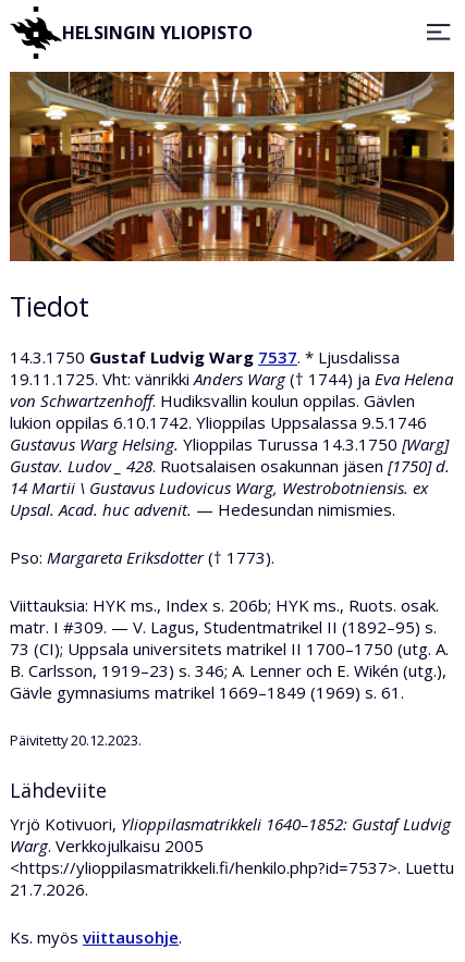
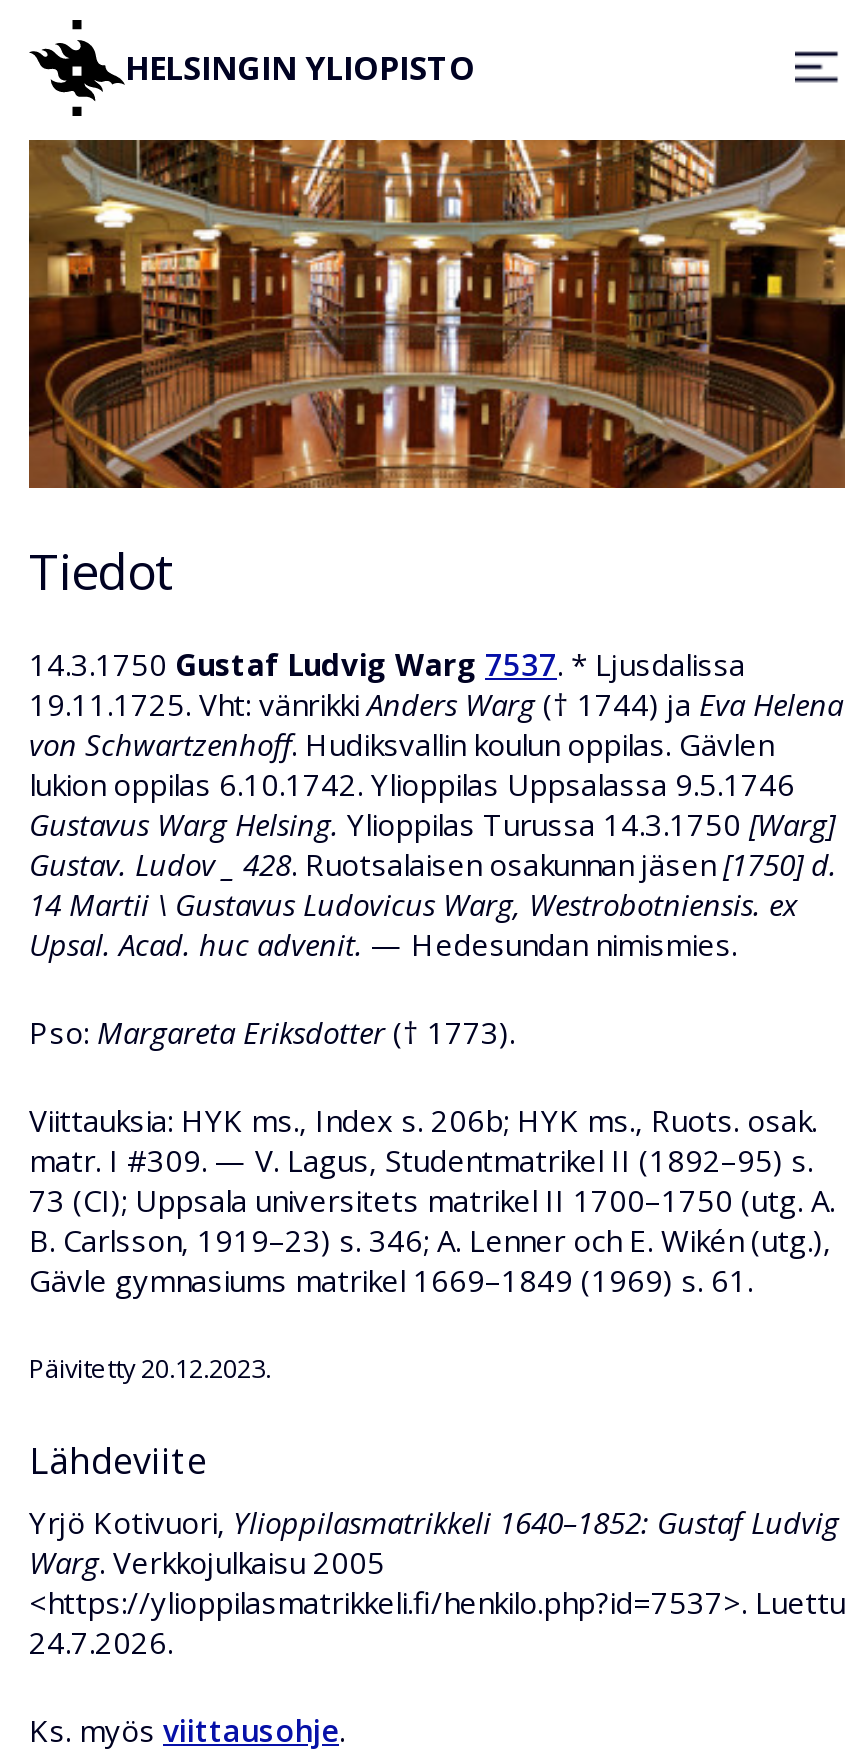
- 21.7.2026.
+ 24.7.2026.
